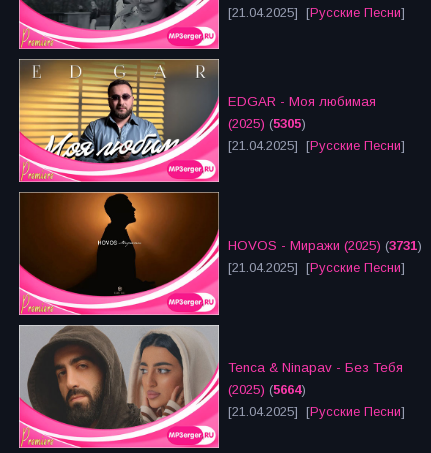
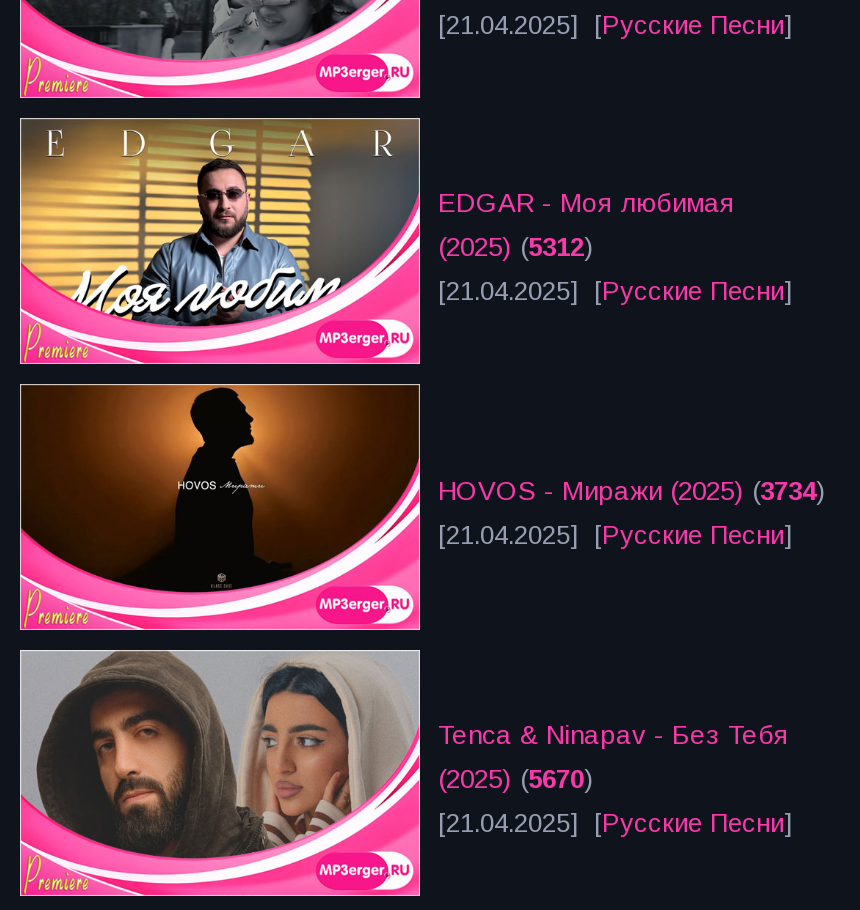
- (2025) (5305)
+ (2025) (5312)

- HOVOS - Миражи (2025) (3731)
+ HOVOS - Миражи (2025) (3734)

- (2025) (5664)
+ (2025) (5670)
